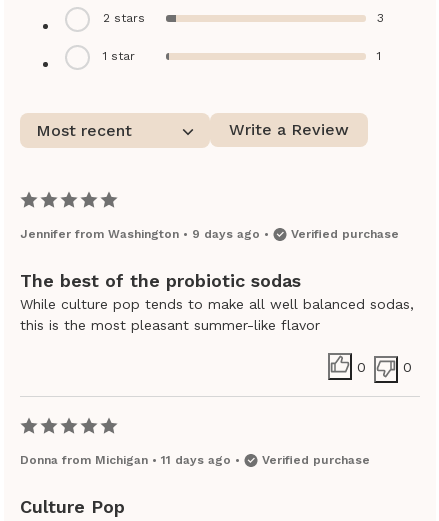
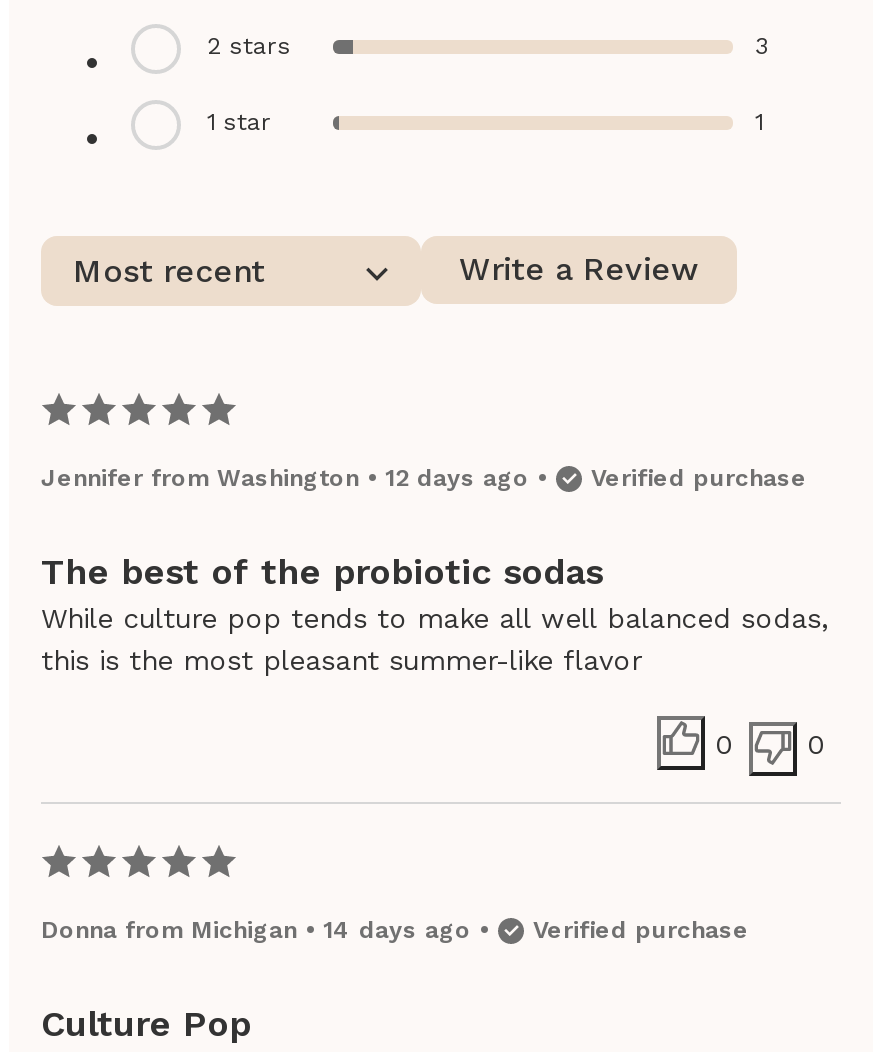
- Jennifer from Washington • 9 days ago •
+ Jennifer from Washington • 12 days ago •

- Donna from Michigan • 11 days ago •
+ Donna from Michigan • 14 days ago •
